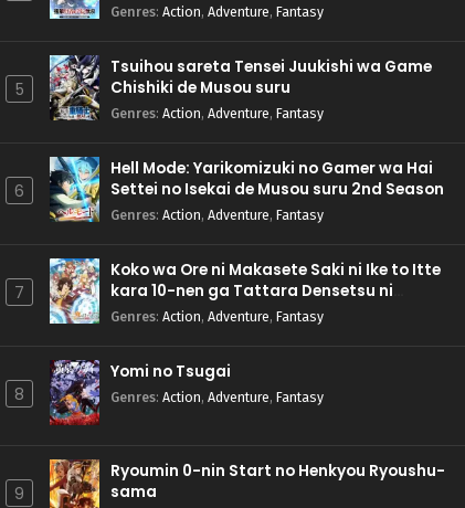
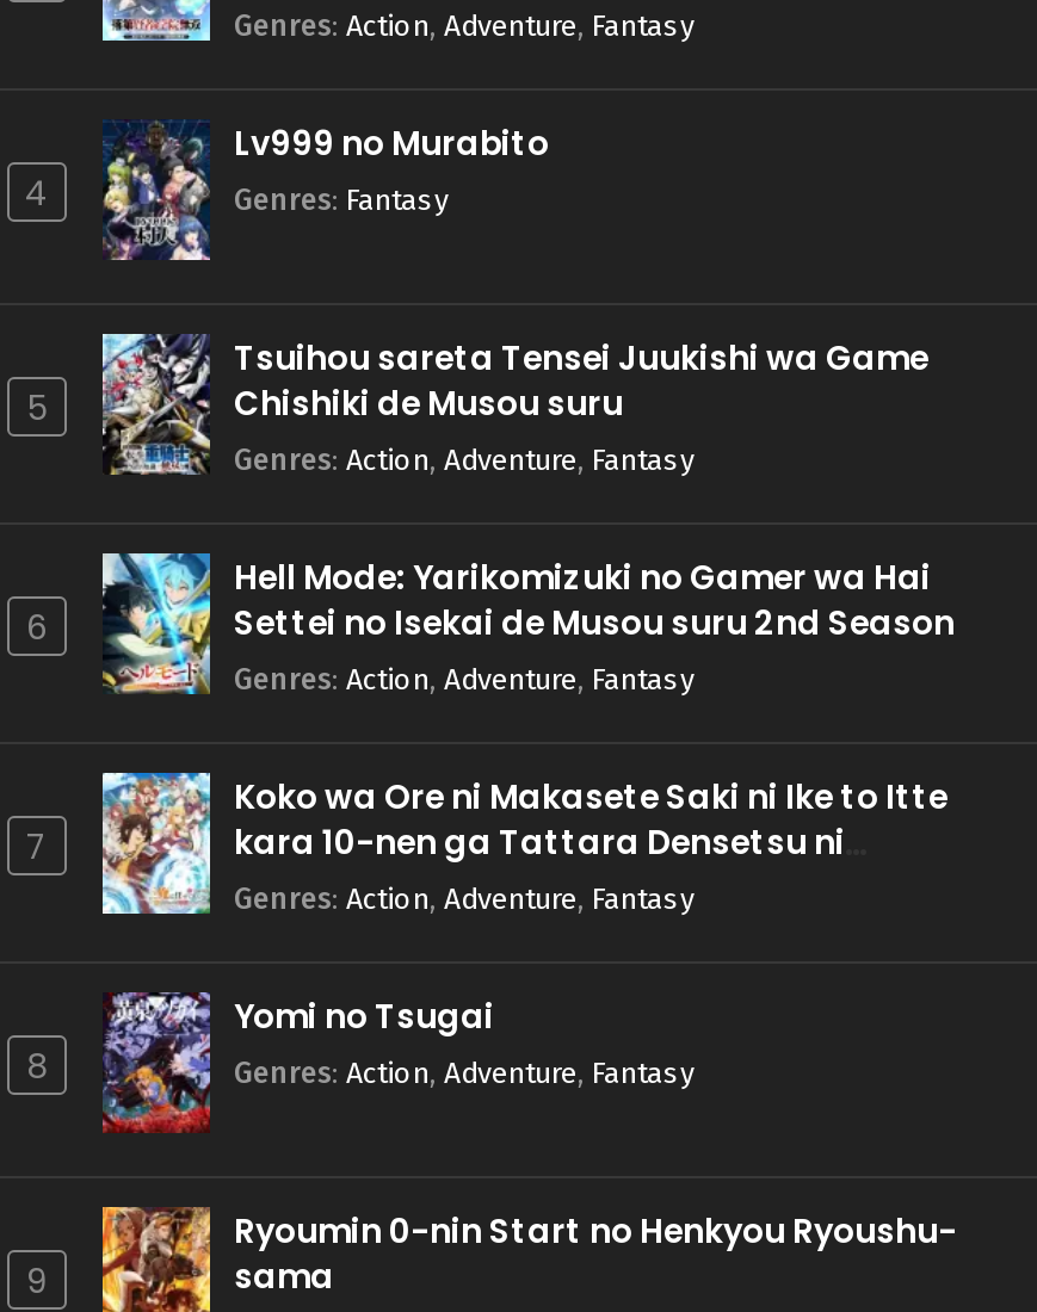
+ 4

+ [image]
+ Lv999 no Murabito
+ Genres: Fantasy
